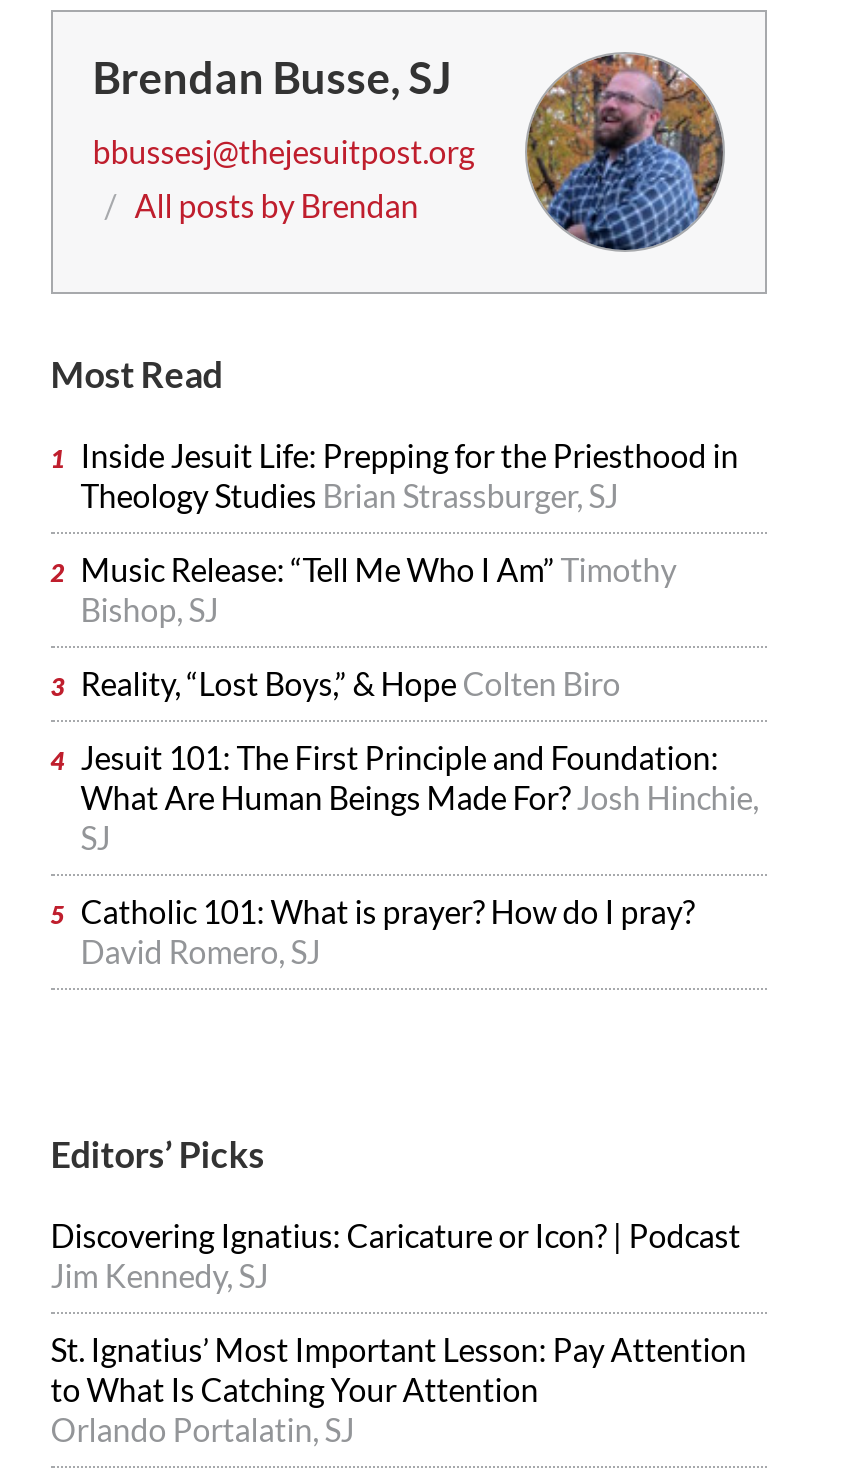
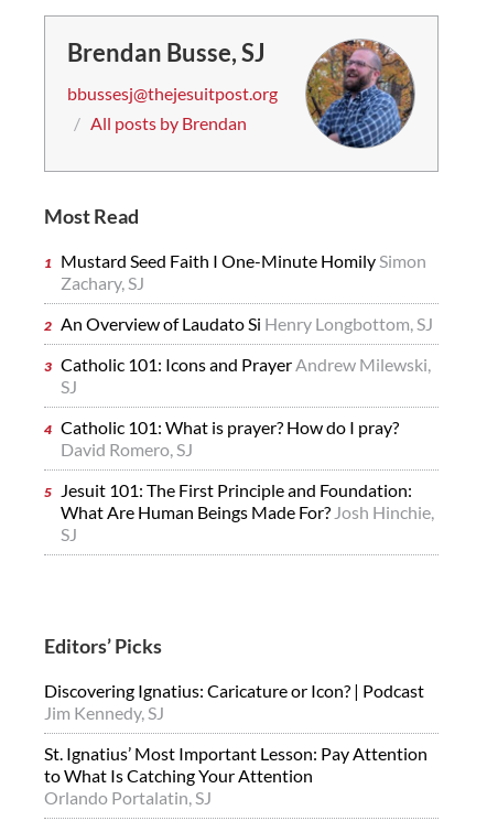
- Inside Jesuit Life: Prepping for the Priesthood in
- Theology Studies Brian Strassburger, SJ
- Music Release: “Tell Me Who I Am” Timothy
- Bishop, SJ
- Reality, “Lost Boys,” & Hope Colten Biro
+ Mustard Seed Faith I One-Minute Homily Simon
+ Zachary, SJ
+ An Overview of Laudato Si Henry Longbottom, SJ
+ Catholic 101: Icons and Prayer Andrew Milewski,

moved down: Jesuit 101: The First Principle and Foundation: | What Are Human Beings Made For? Josh Hinchie,

moved up: SJ | Catholic 101: What is prayer? How do I pray? | David Romero, SJ

+ SJ
